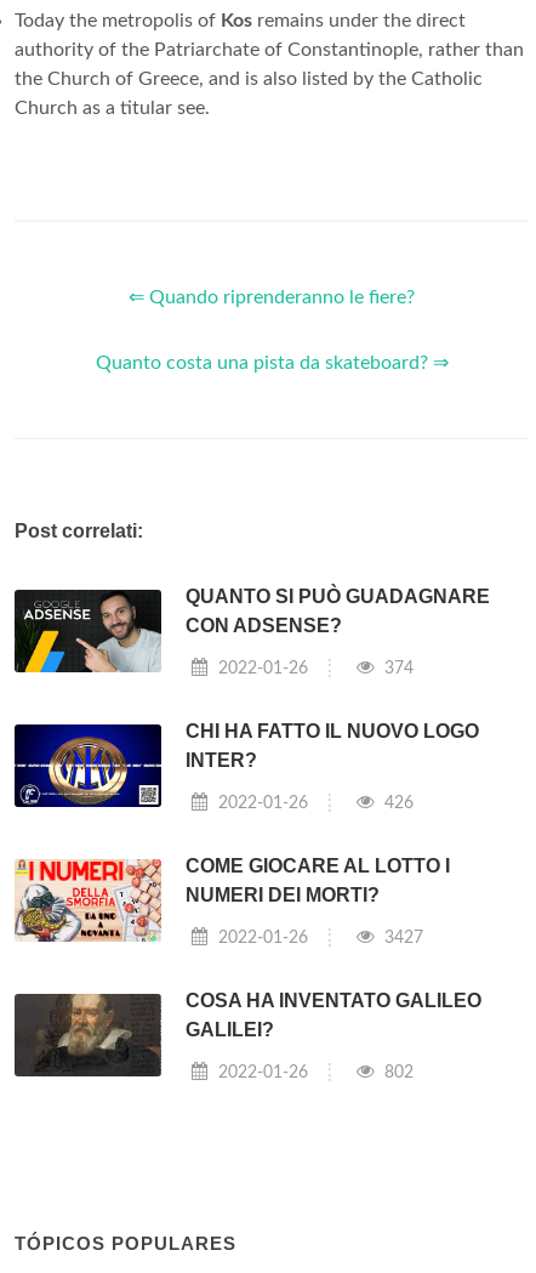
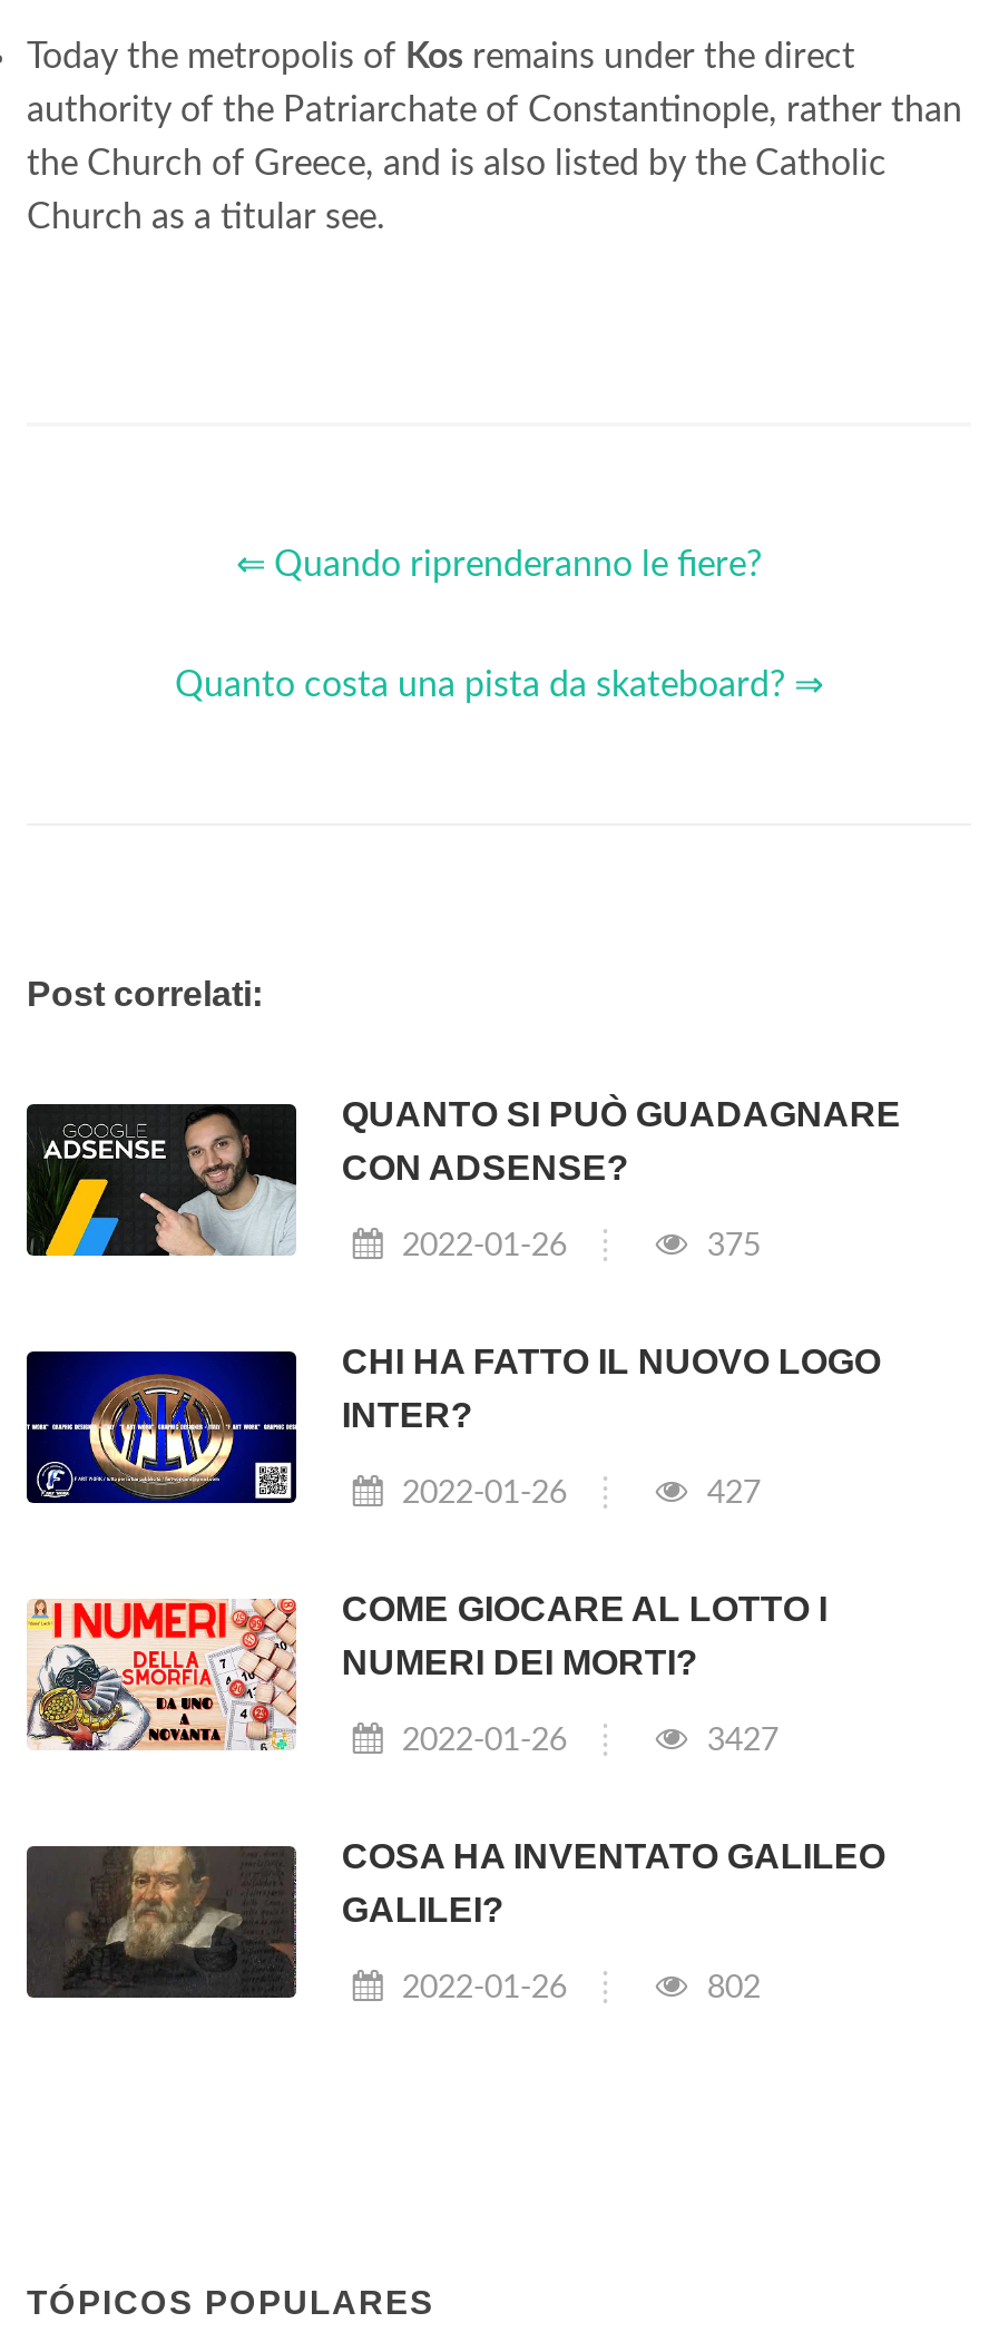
- 374
+ 375

- 426
+ 427
